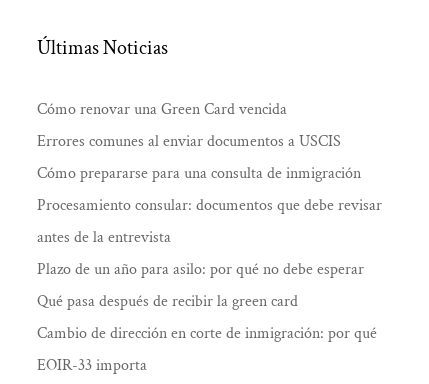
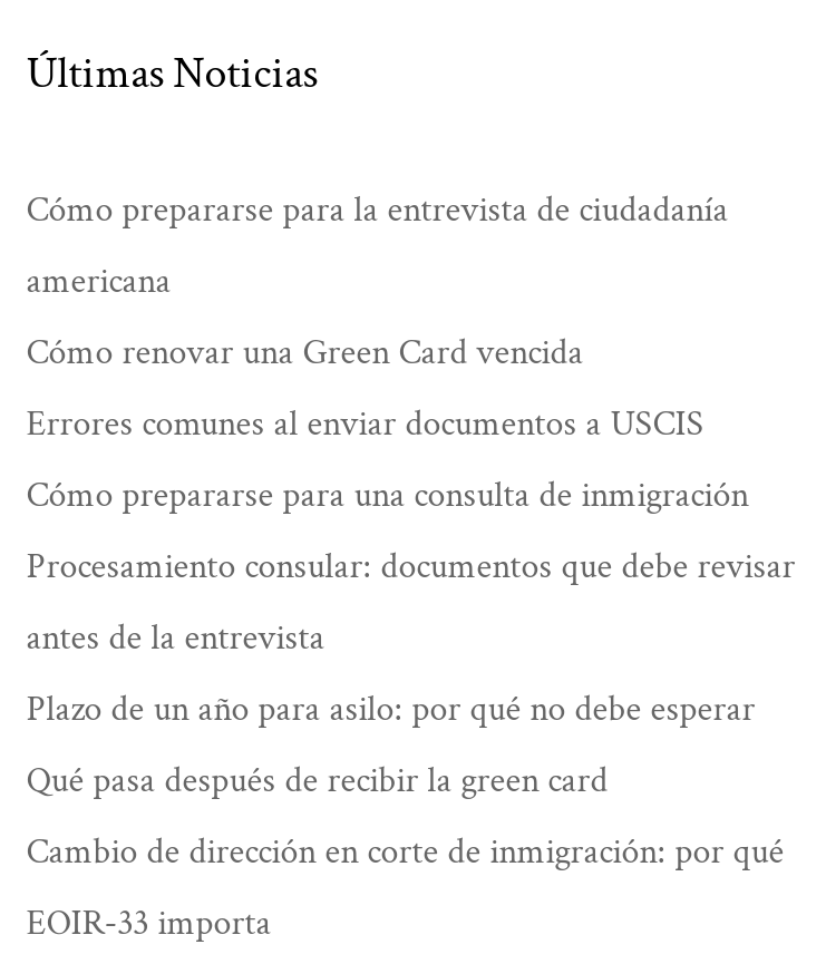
+ Cómo prepararse para la entrevista de ciudadanía
+ americana
